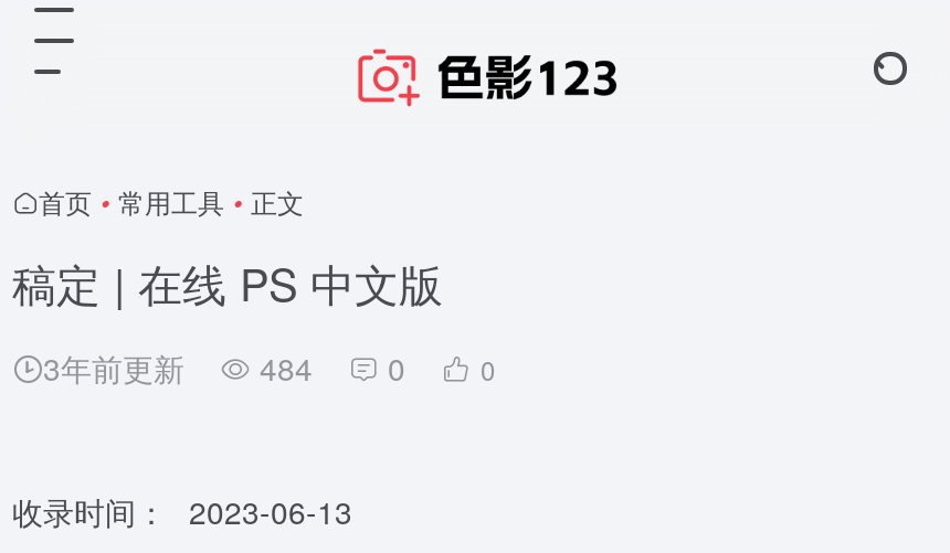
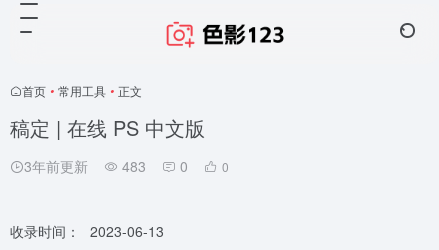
- 3年前更新 484 0 0
+ 3年前更新 483 0 0
